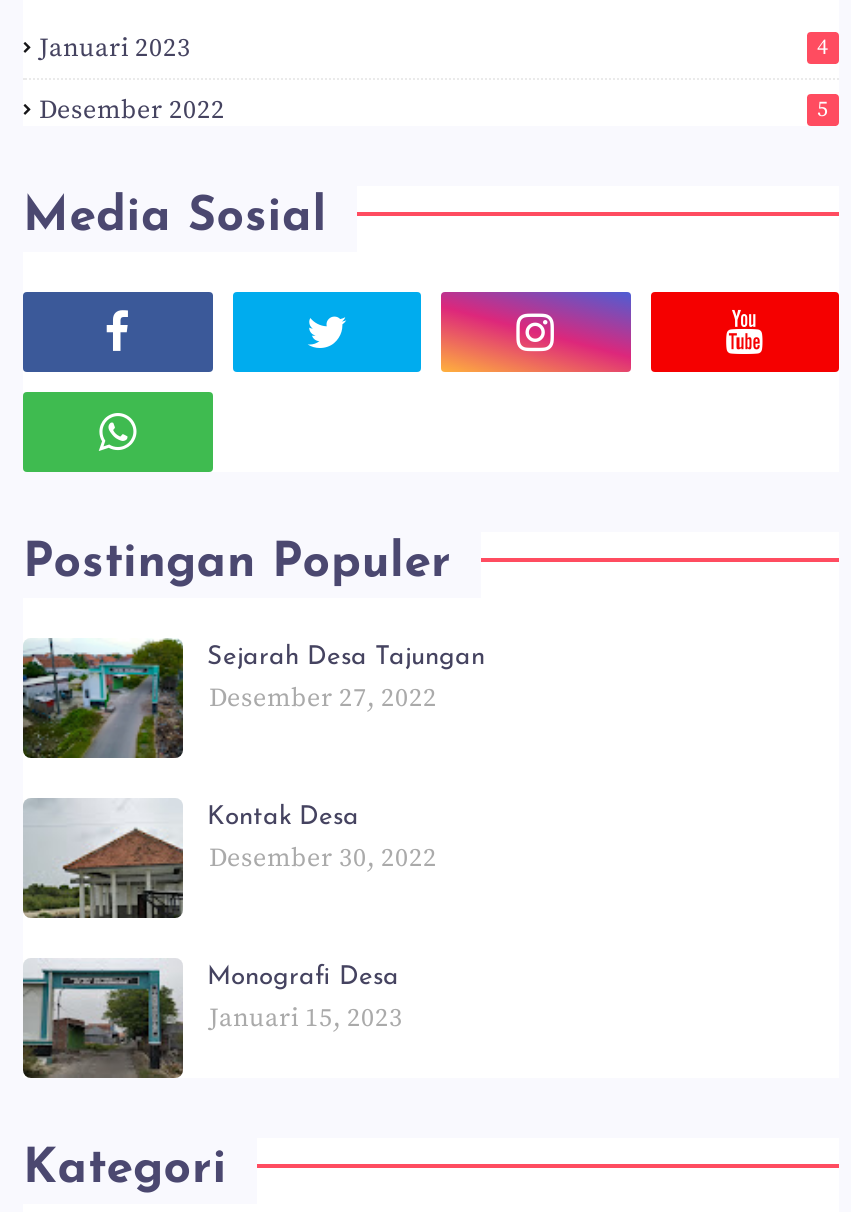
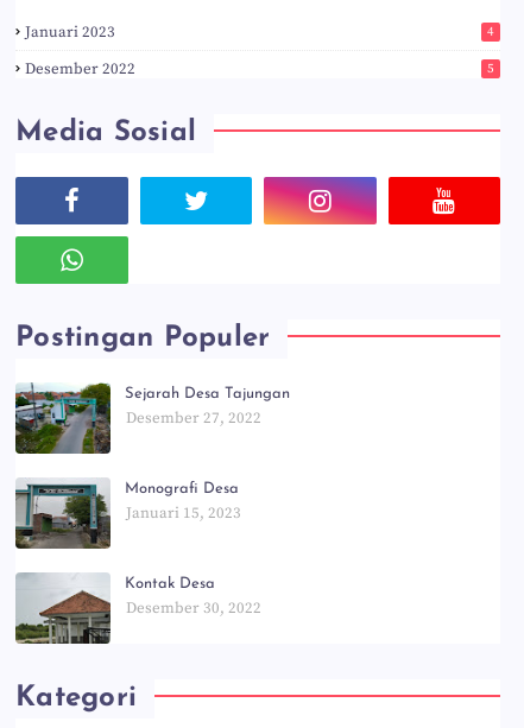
moved down: [image] | Kontak Desa | Desember 30, 2022

moved up: [image] | Monografi Desa | Januari 15, 2023
